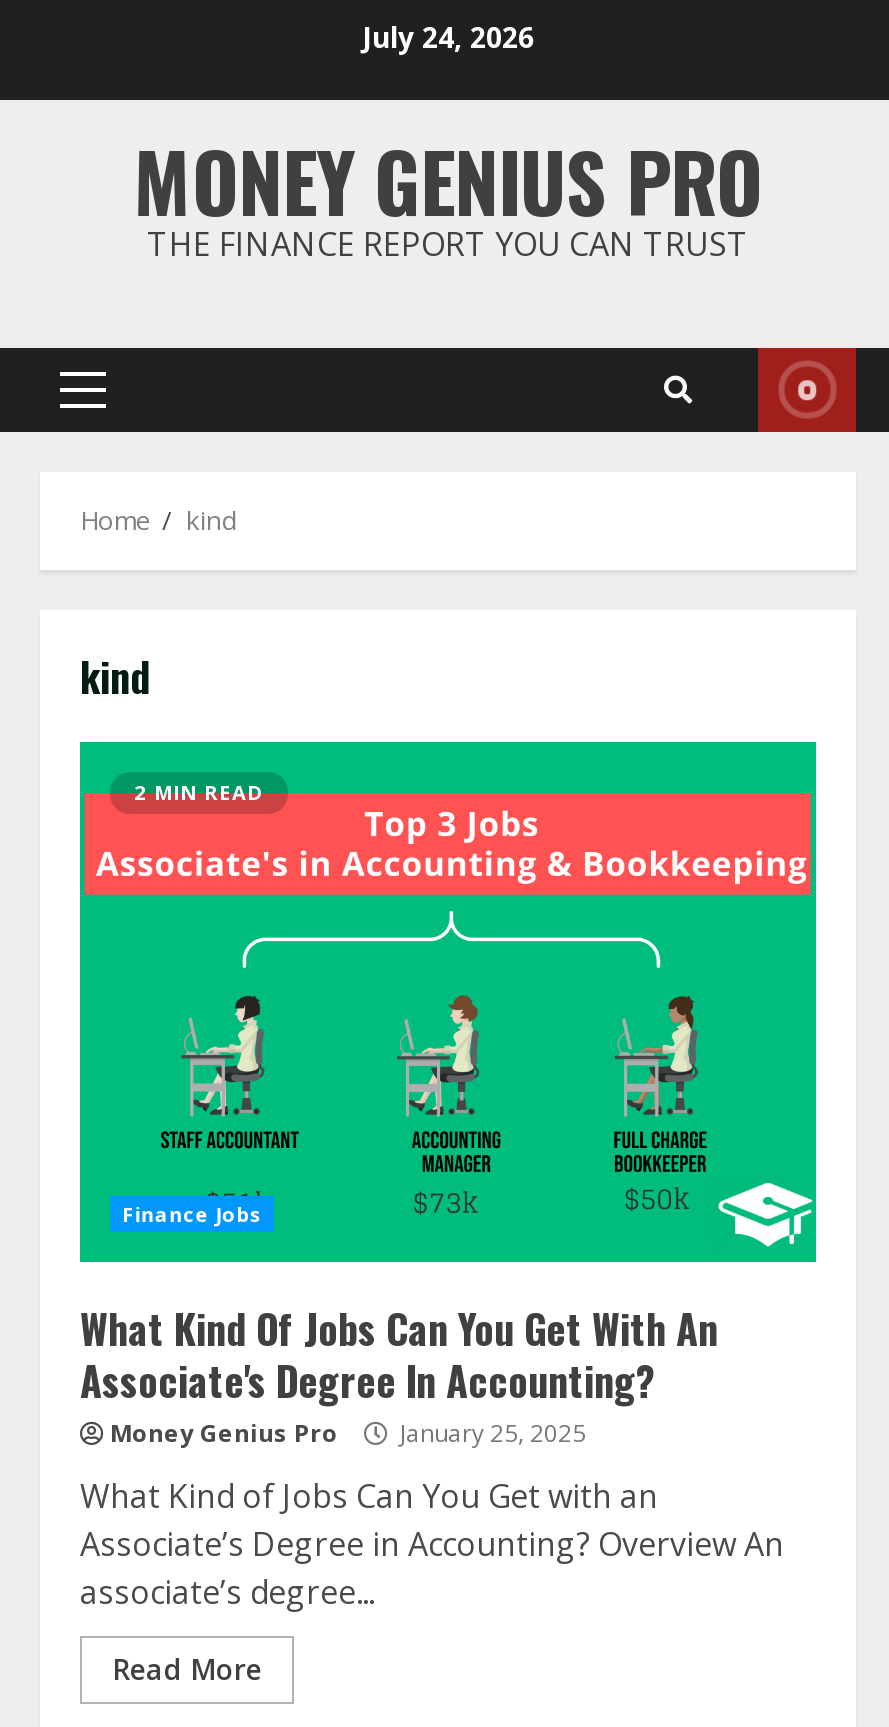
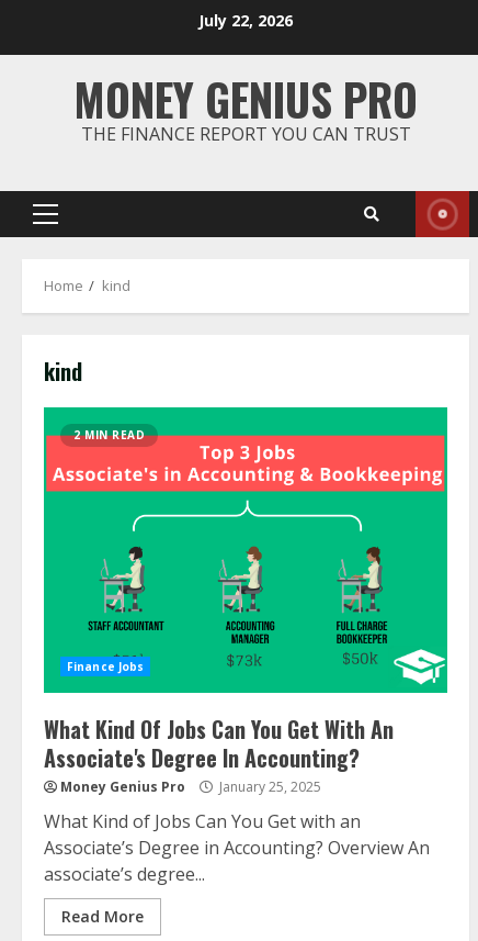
- July 24, 2026
+ July 22, 2026
